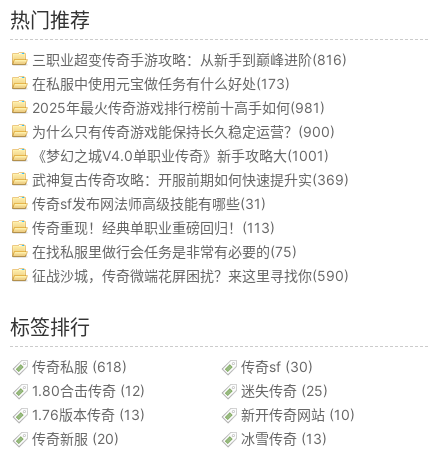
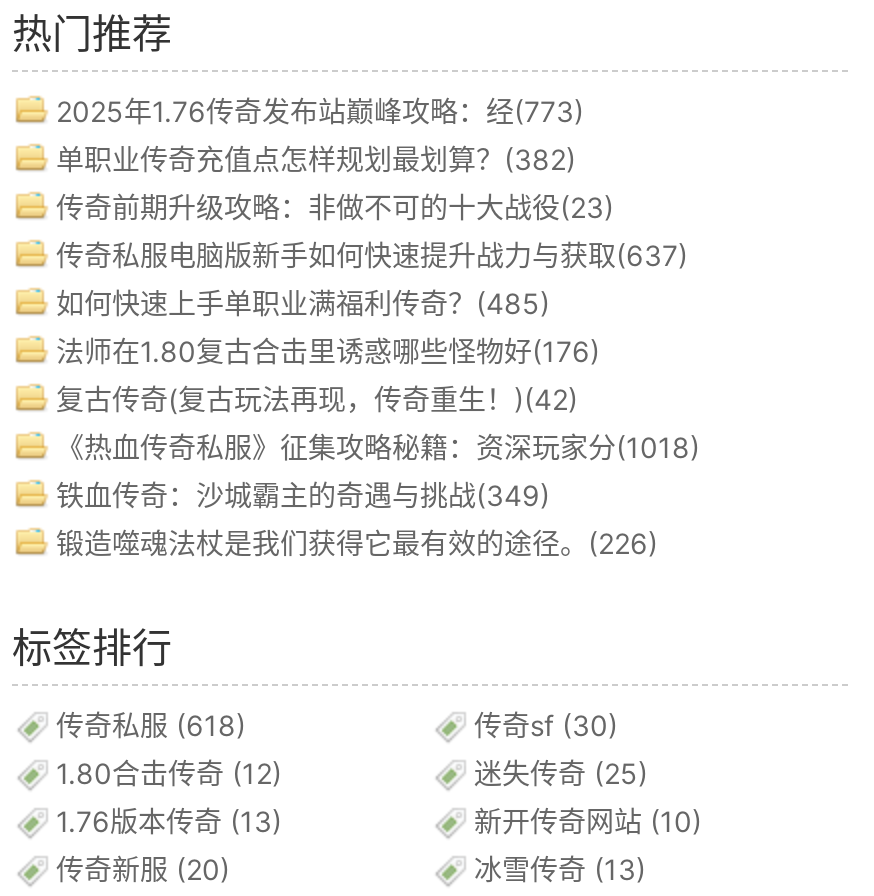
- 三职业超变传奇手游攻略：从新手到巅峰进阶(816)
- 在私服中使用元宝做任务有什么好处(173)
- 2025年最火传奇游戏排行榜前十高手如何(981)
- 为什么只有传奇游戏能保持长久稳定运营？(900)
- 《梦幻之城V4.0单职业传奇》新手攻略大(1001)
- 武神复古传奇攻略：开服前期如何快速提升实(369)
- 传奇sf发布网法师高级技能有哪些(31)
- 传奇重现！经典单职业重磅回归！(113)
- 在找私服里做行会任务是非常有必要的(75)
- 征战沙城，传奇微端花屏困扰？来这里寻找你(590)
+ 2025年1.76传奇发布站巅峰攻略：经(773)
+ 单职业传奇充值点怎样规划最划算？(382)
+ 传奇前期升级攻略：非做不可的十大战役(23)
+ 传奇私服电脑版新手如何快速提升战力与获取(637)
+ 如何快速上手单职业满福利传奇？(485)
+ 法师在1.80复古合击里诱惑哪些怪物好(176)
+ 复古传奇(复古玩法再现，传奇重生！)(42)
+ 《热血传奇私服》征集攻略秘籍：资深玩家分(1018)
+ 铁血传奇：沙城霸主的奇遇与挑战(349)
+ 锻造噬魂法杖是我们获得它最有效的途径。(226)
